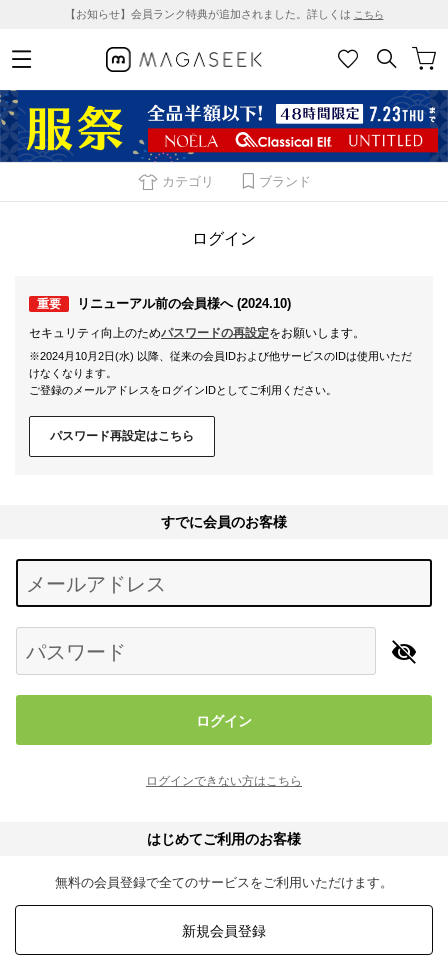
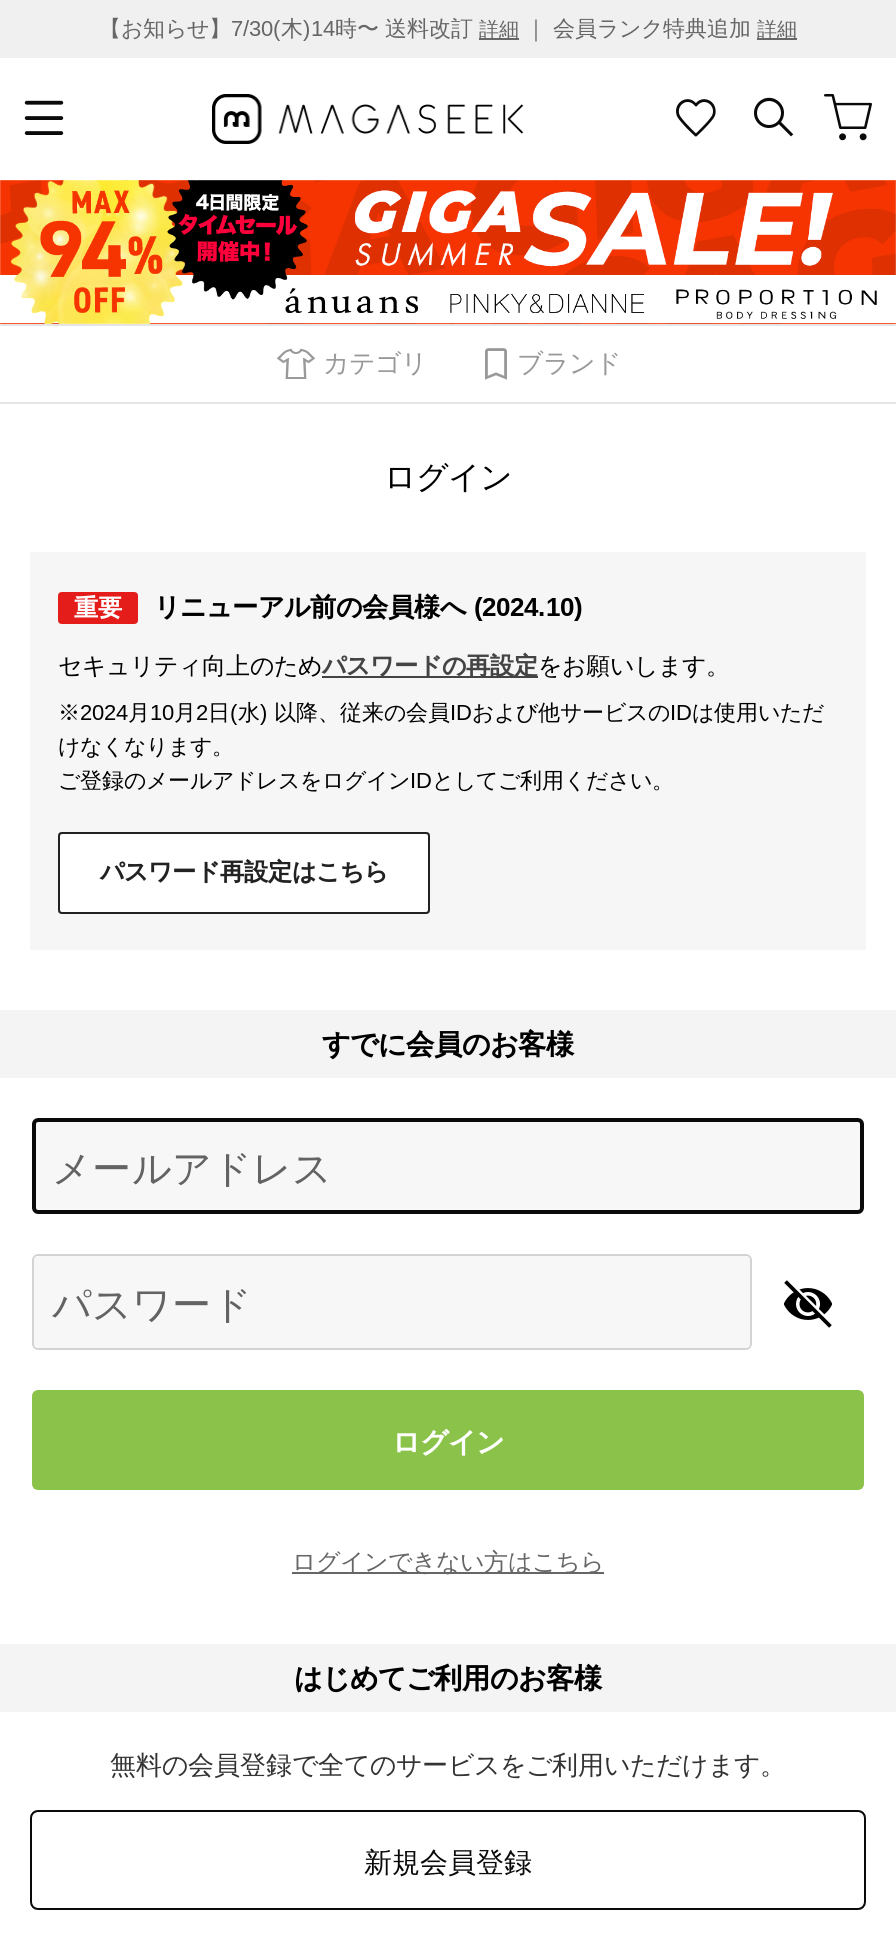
- 【お知らせ】会員ランク特典が追加されました。詳しくはこちら
+ 【お知らせ】7/30(木)14時〜 送料改訂詳細｜ 会員ランク特典追加詳細

- [image]
+ [image]
